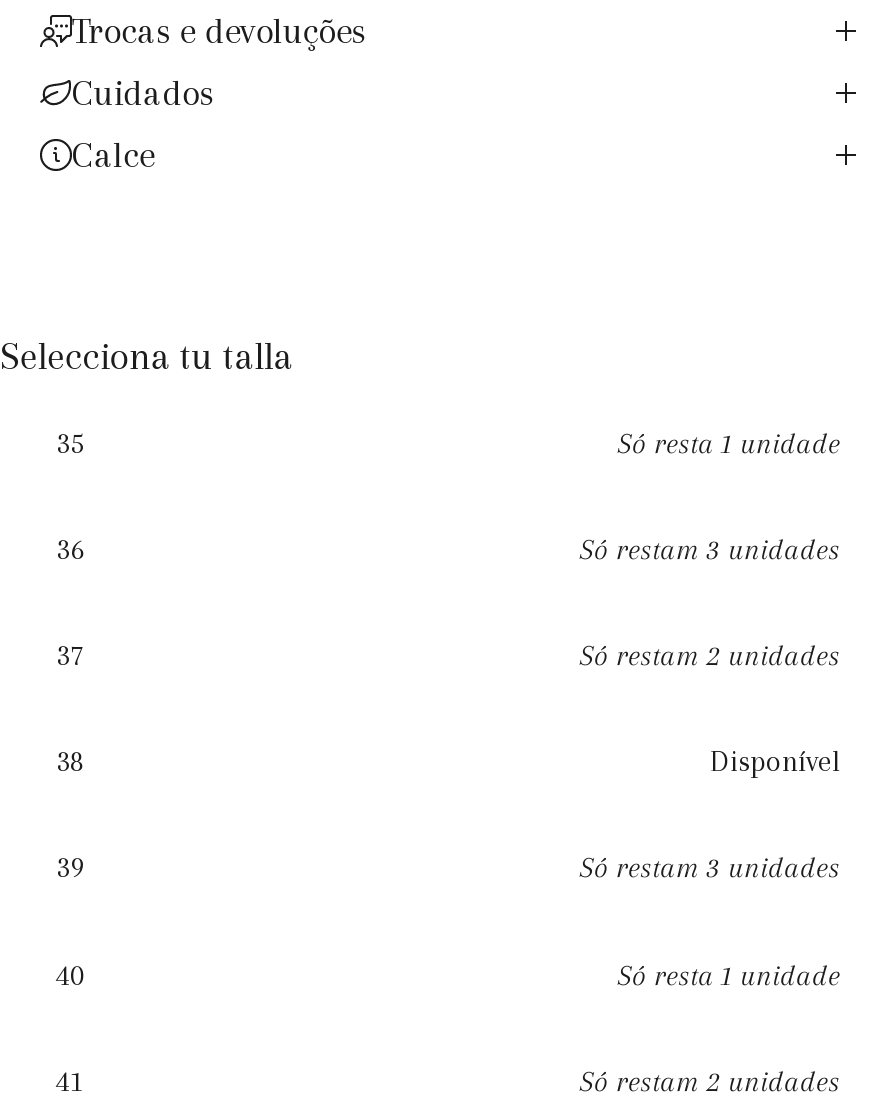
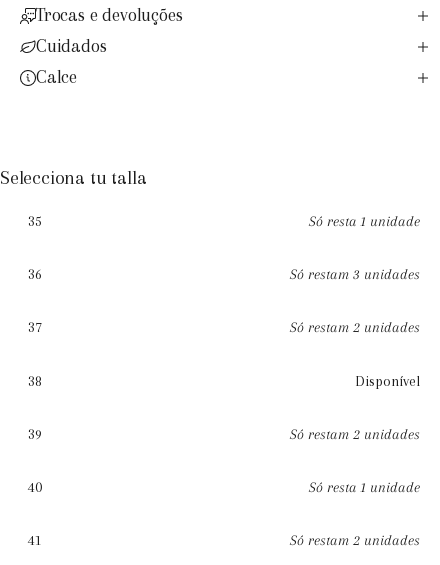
- Só restam 3 unidades
+ Só restam 2 unidades
